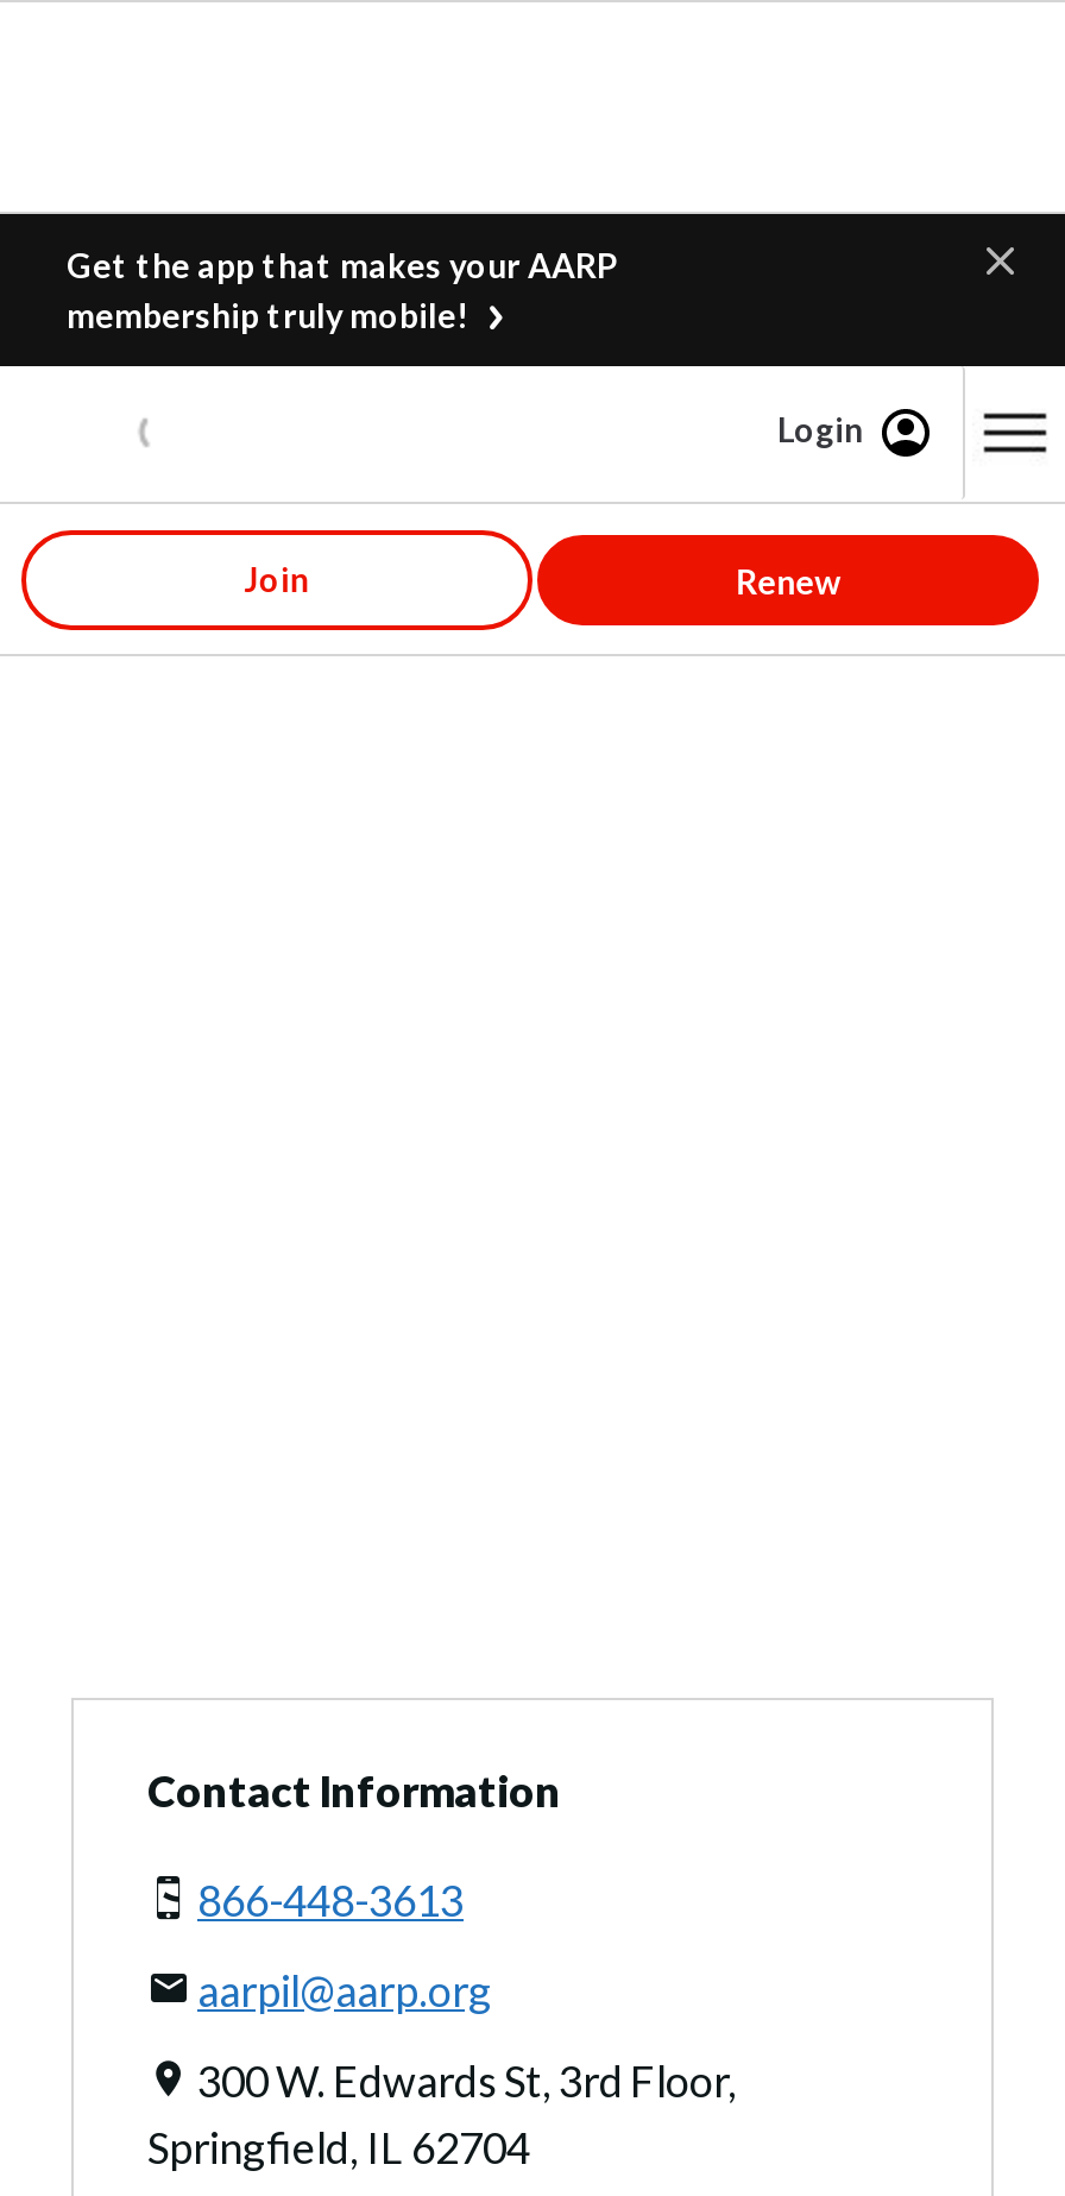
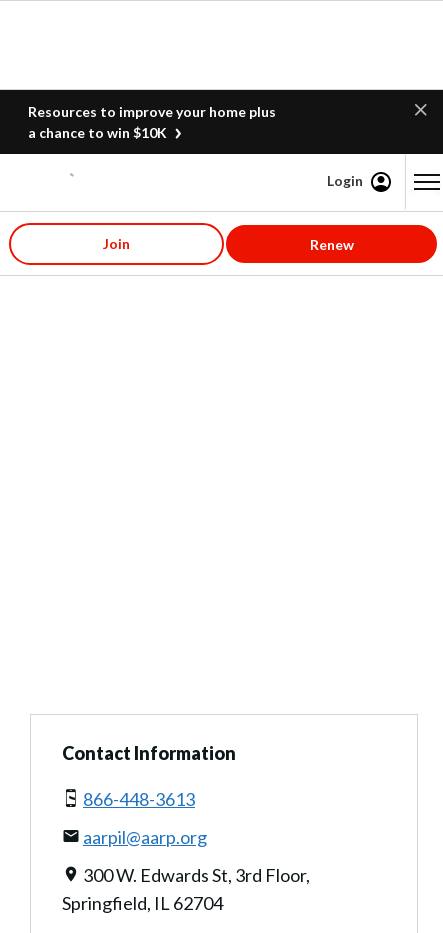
- Get the app that makes your AARP
- membership truly mobile!
+ Resources to improve your home plus
+ a chance to win $10K
